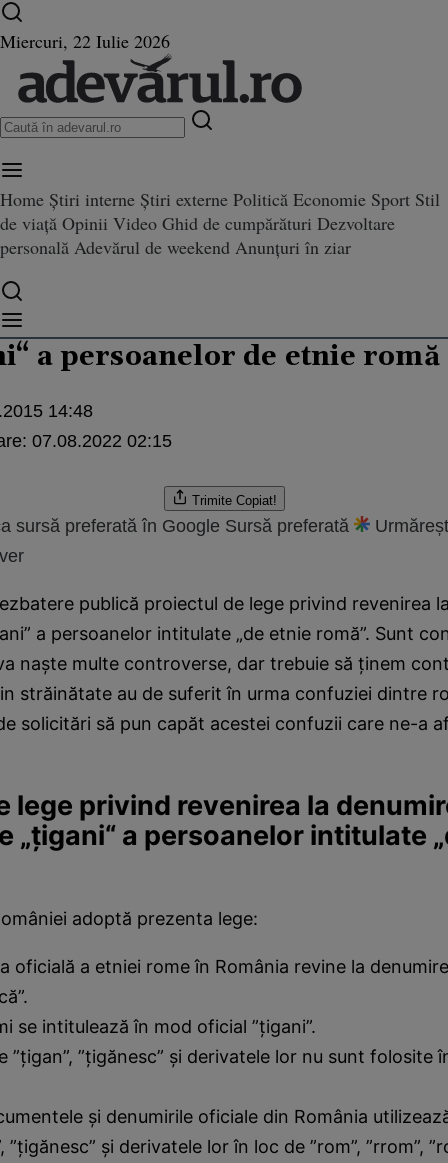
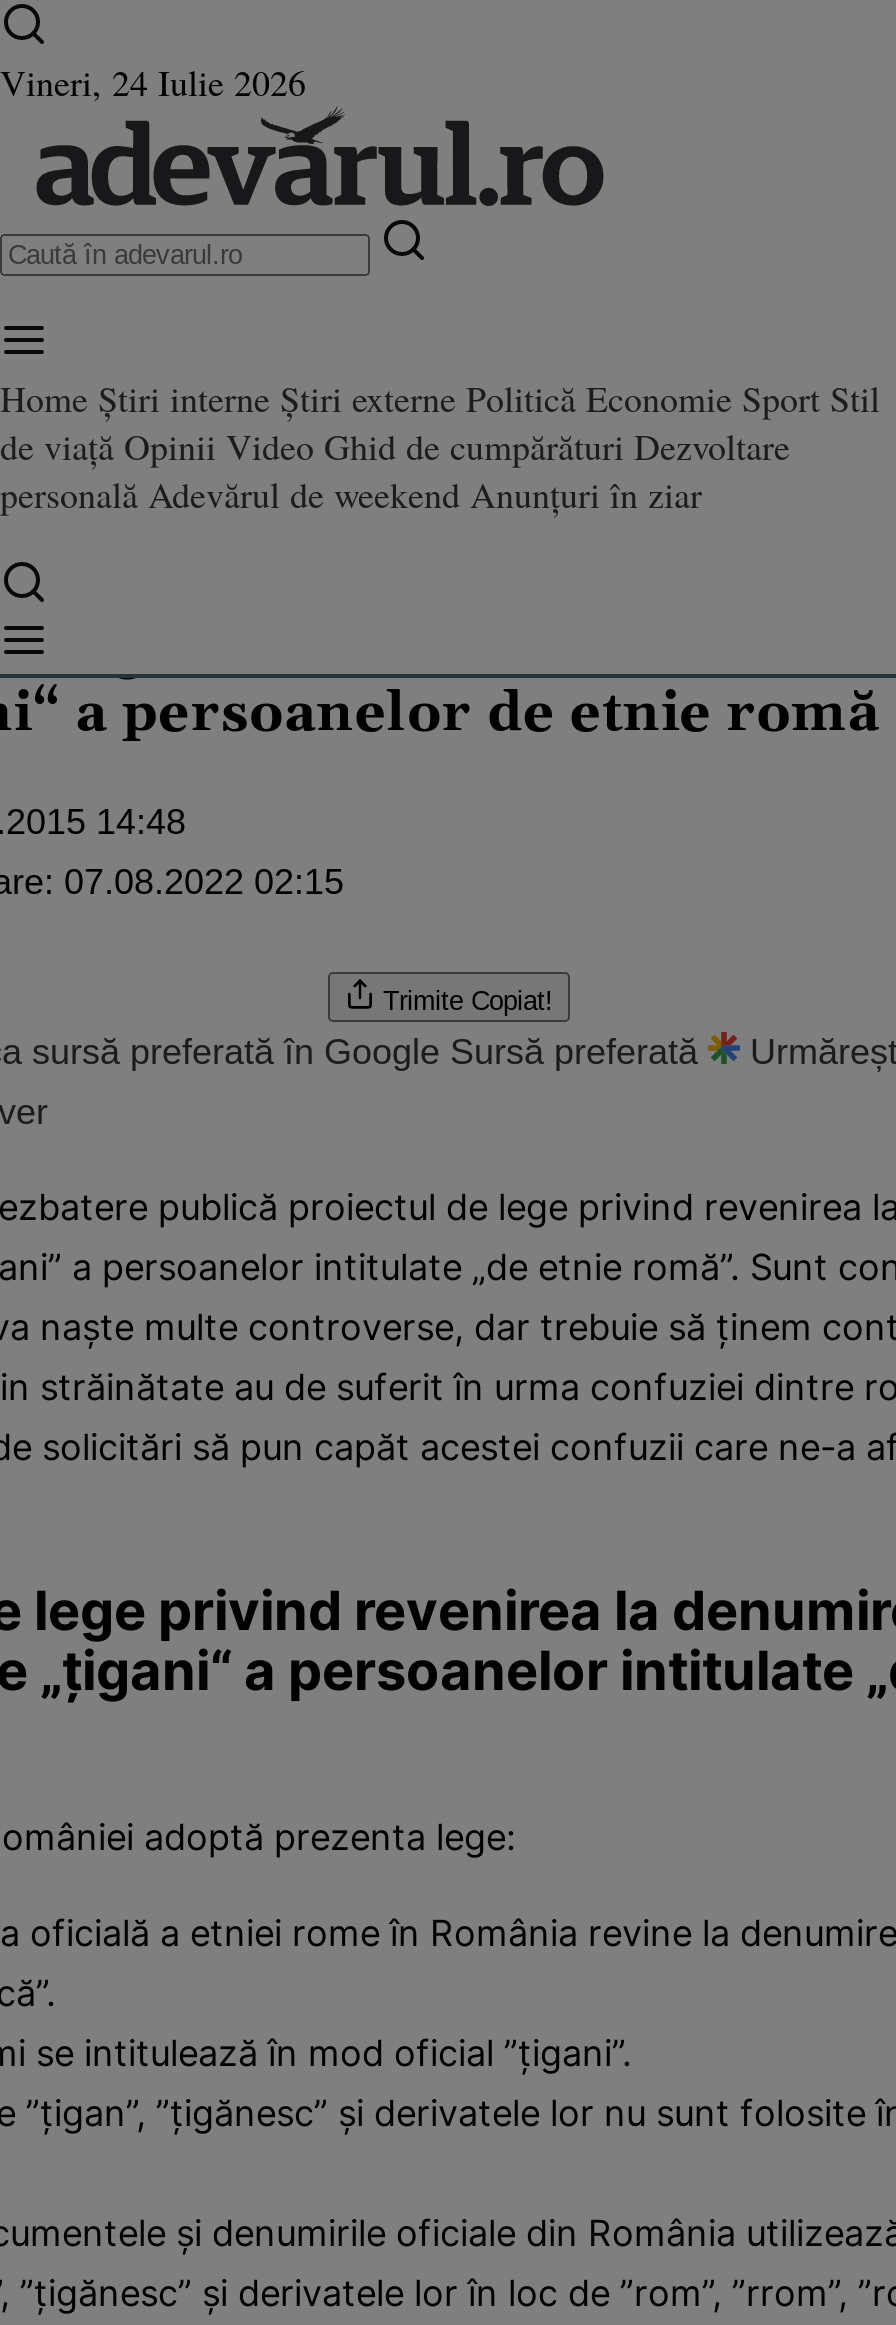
- Miercuri, 22 Iulie 2026
+ Vineri, 24 Iulie 2026
